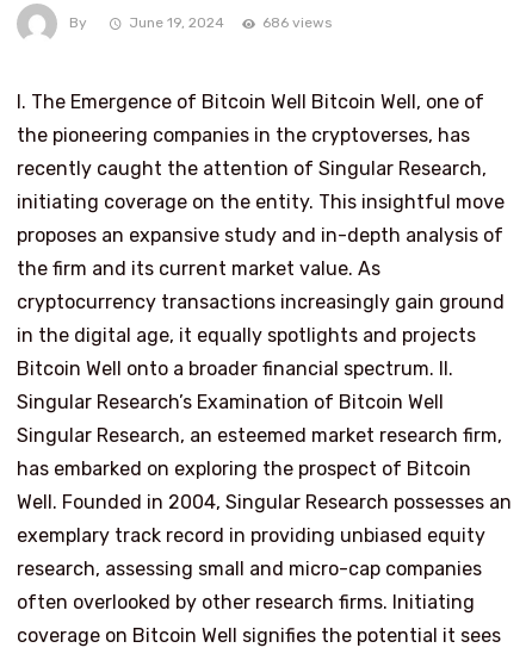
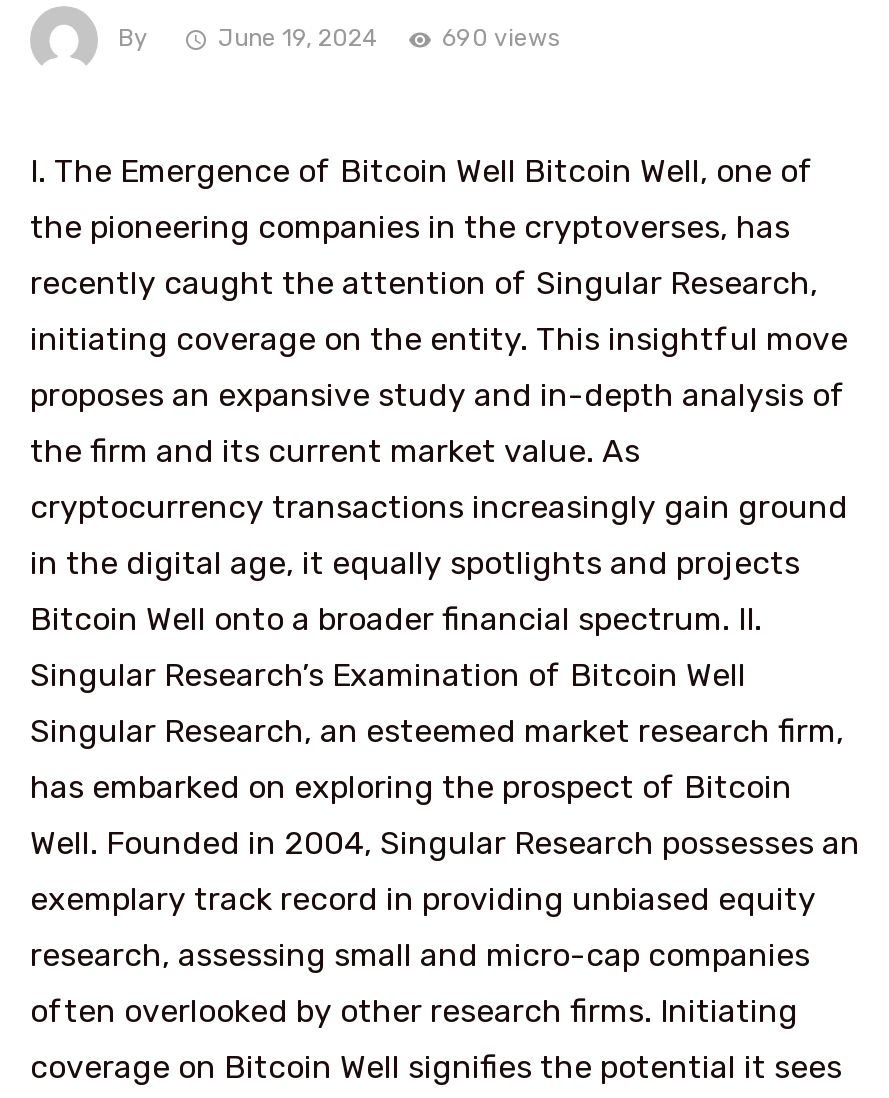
- 686 views
+ 690 views
